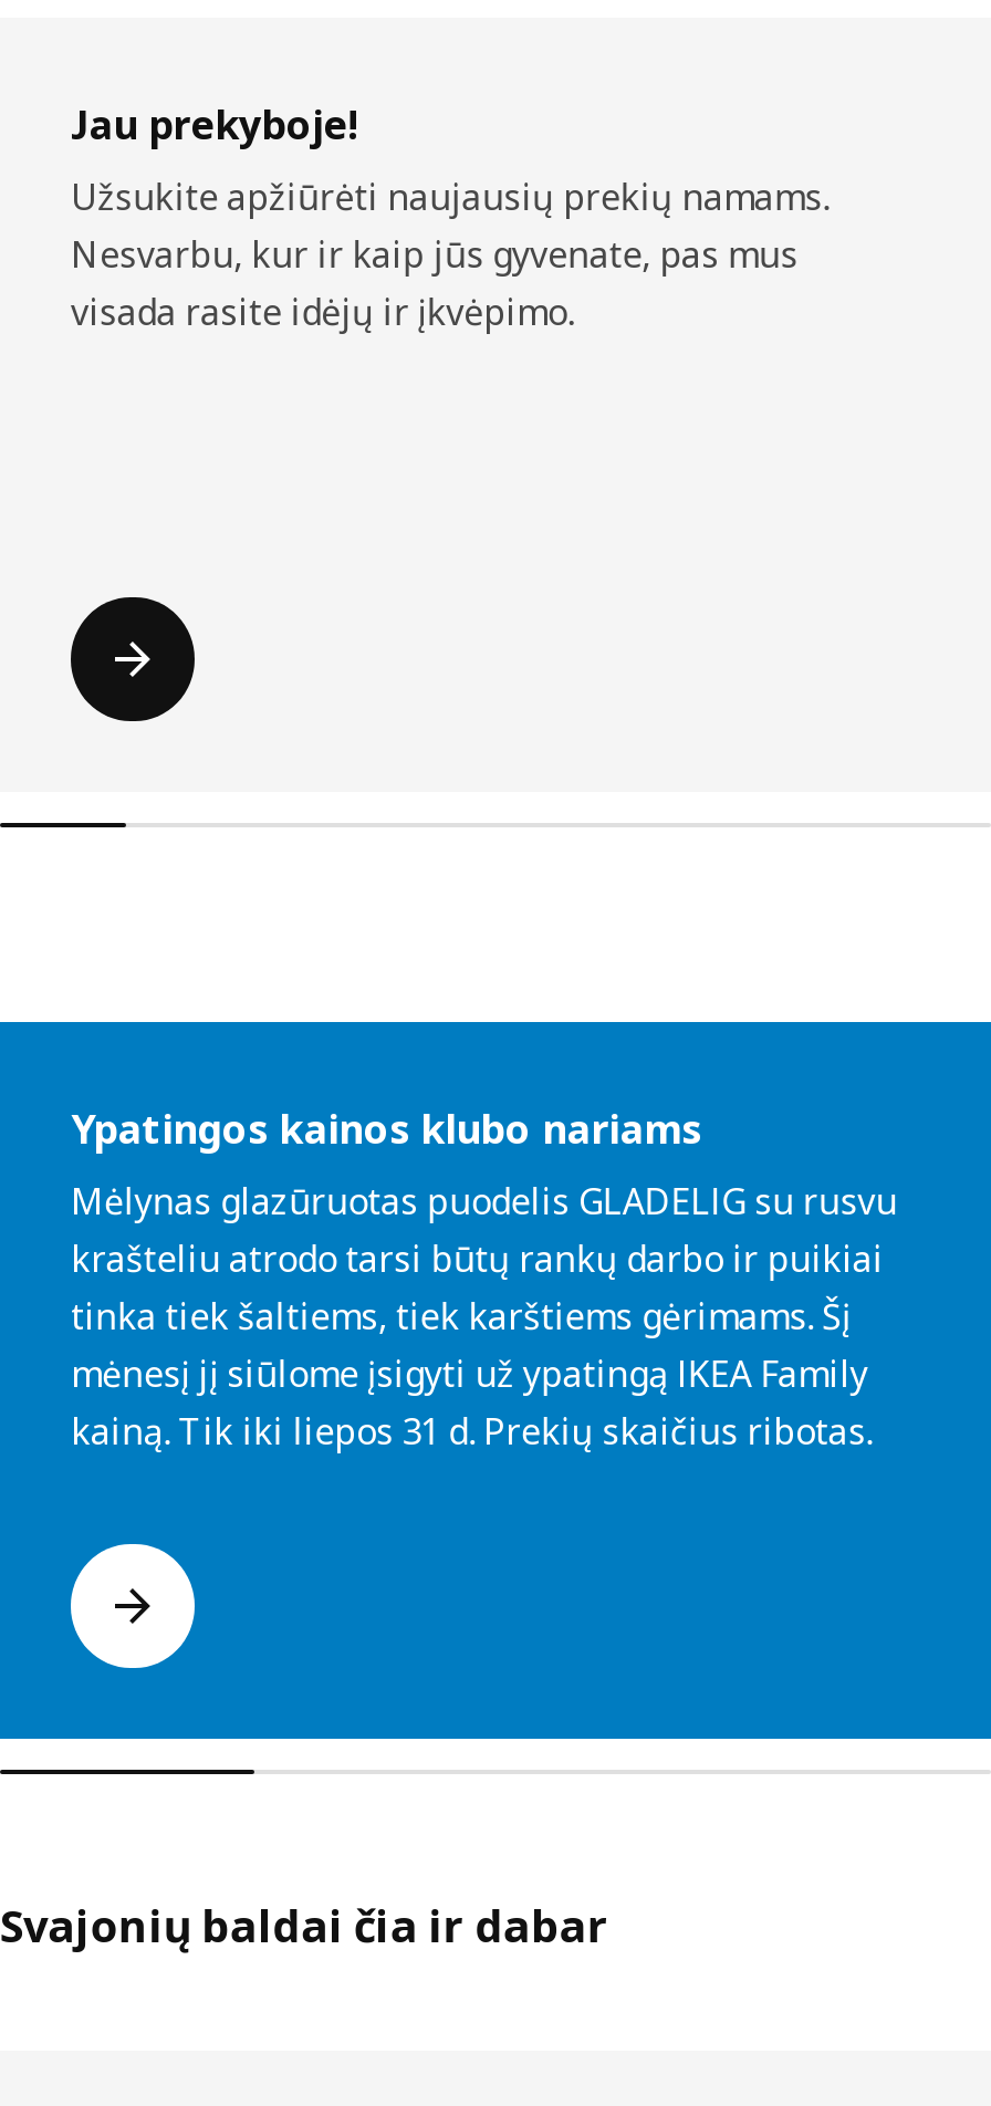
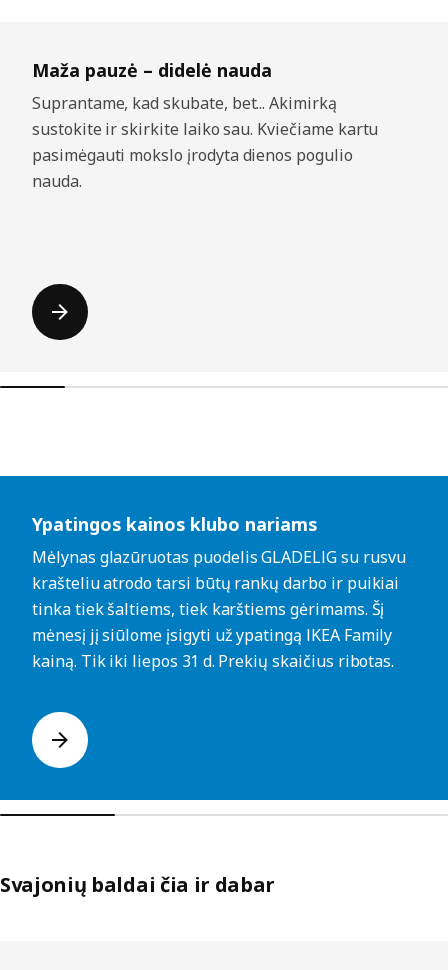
- Jau prekyboje!
- Užsukite apžiūrėti naujausių prekių namams.
- Nesvarbu, kur ir kaip jūs gyvenate, pas mus
- visada rasite idėjų ir įkvėpimo.
+ Maža pauzė – didelė nauda
+ Suprantame, kad skubate, bet... Akimirką
+ sustokite ir skirkite laiko sau. Kviečiame kartu
+ pasimėgauti mokslo įrodyta dienos pogulio
+ nauda.
